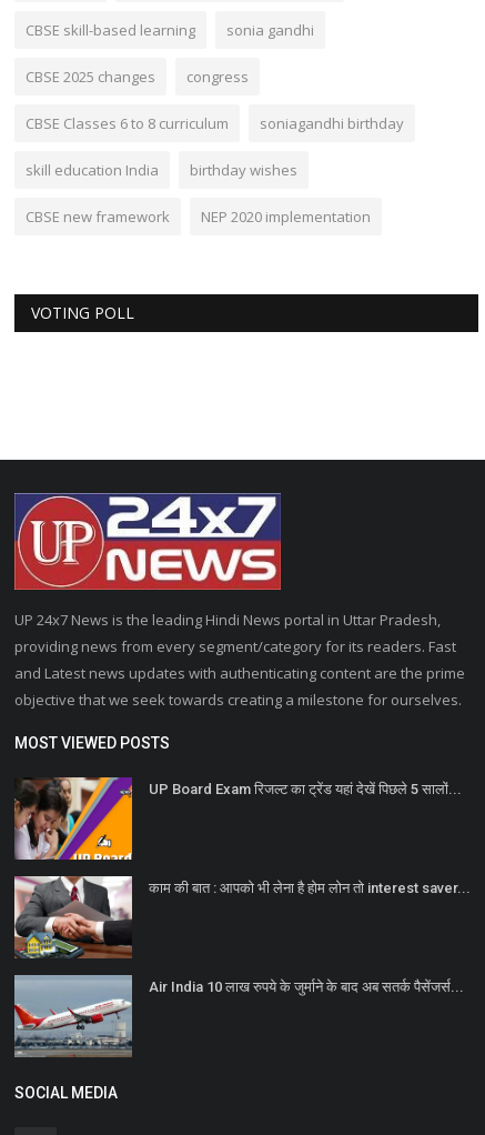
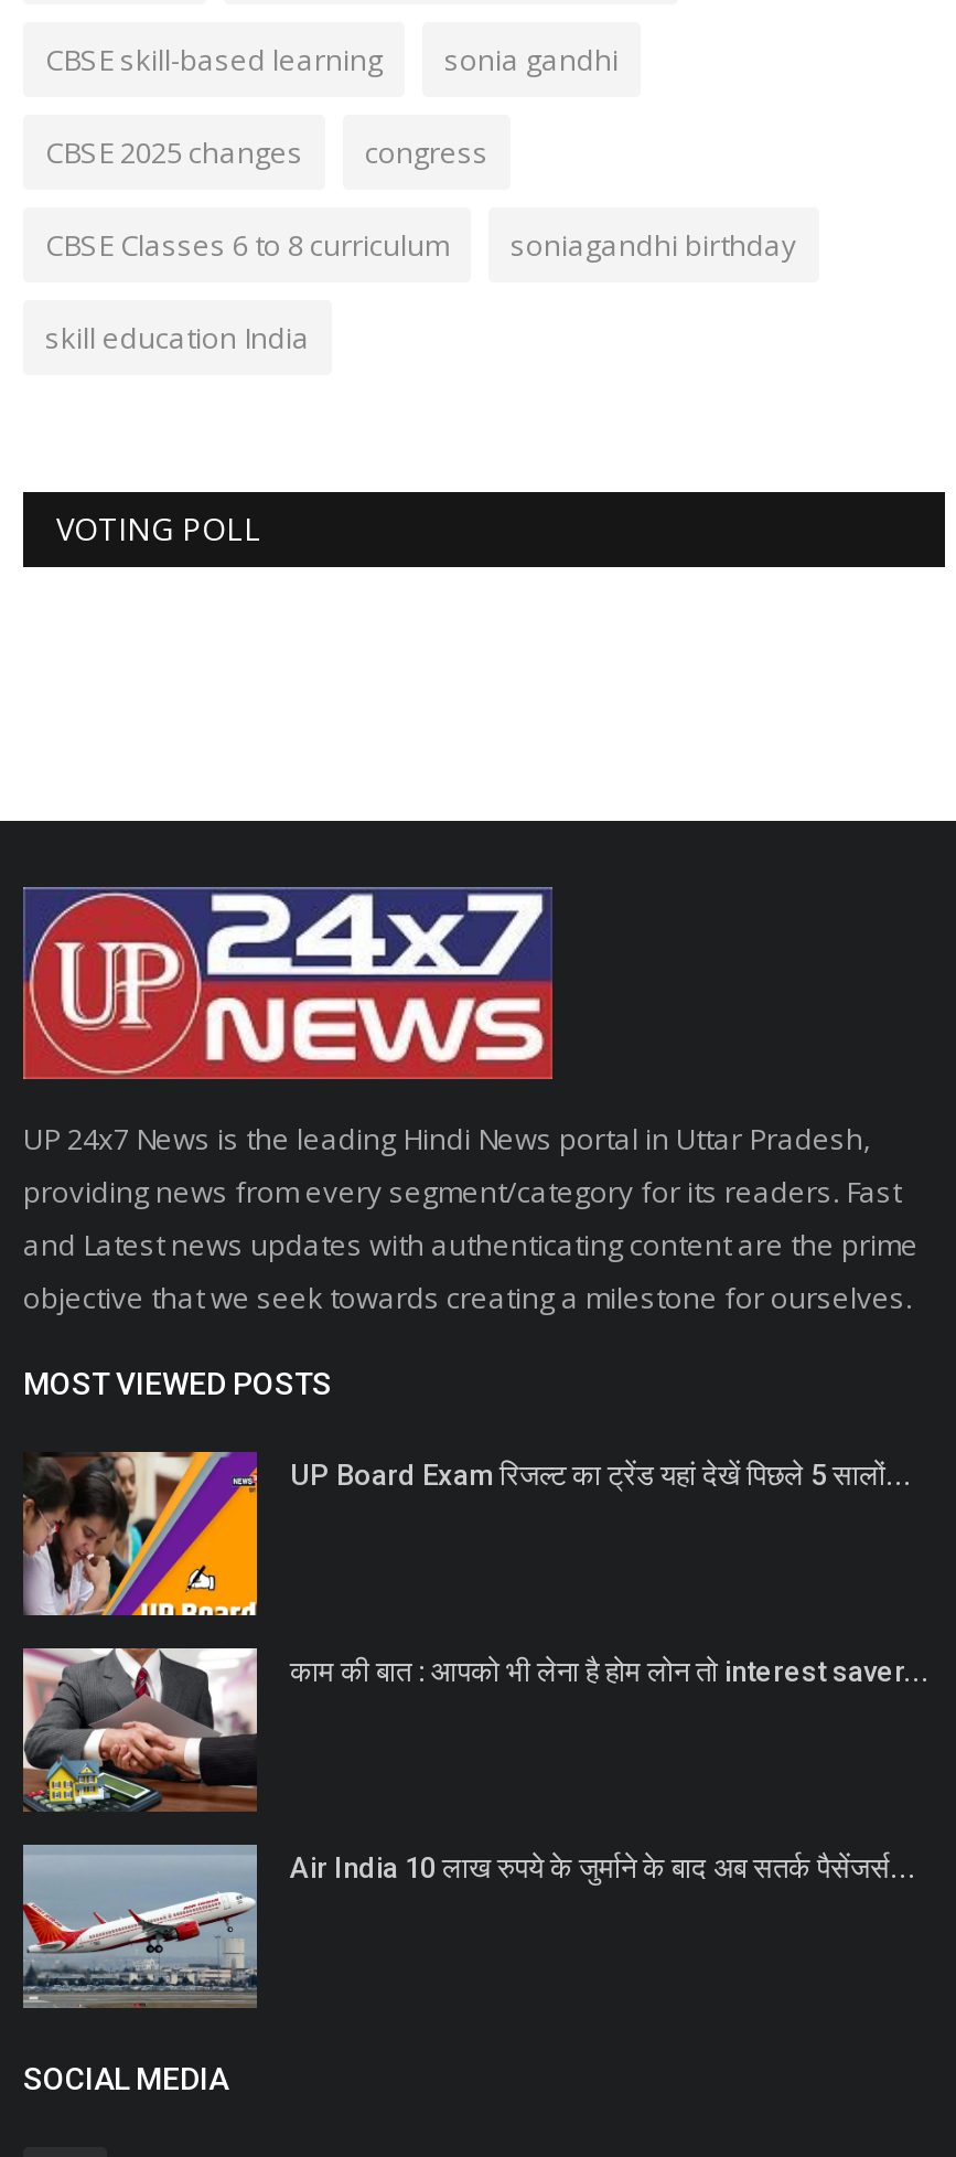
- birthday wishes
- CBSE new framework
- NEP 2020 implementation
